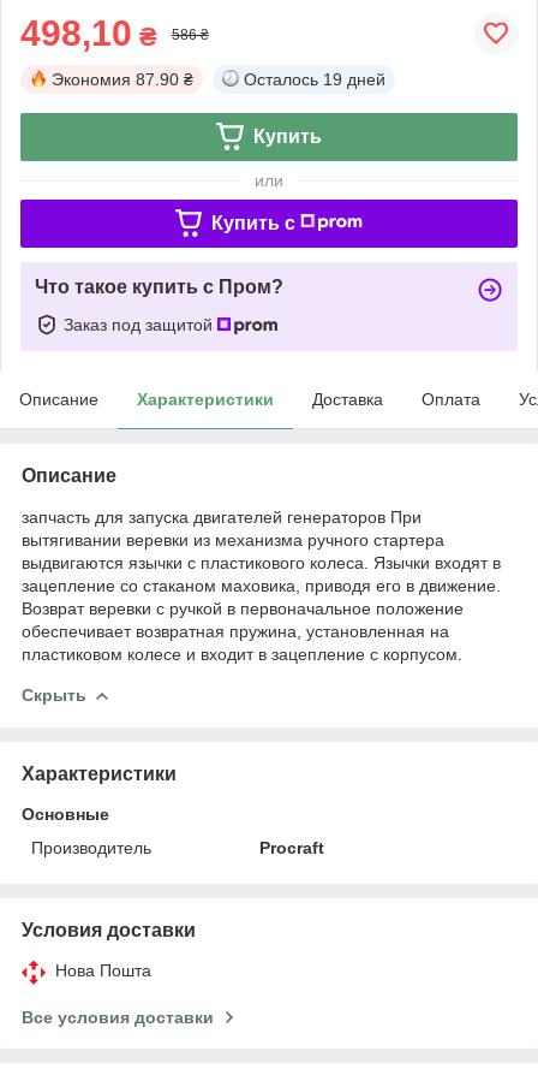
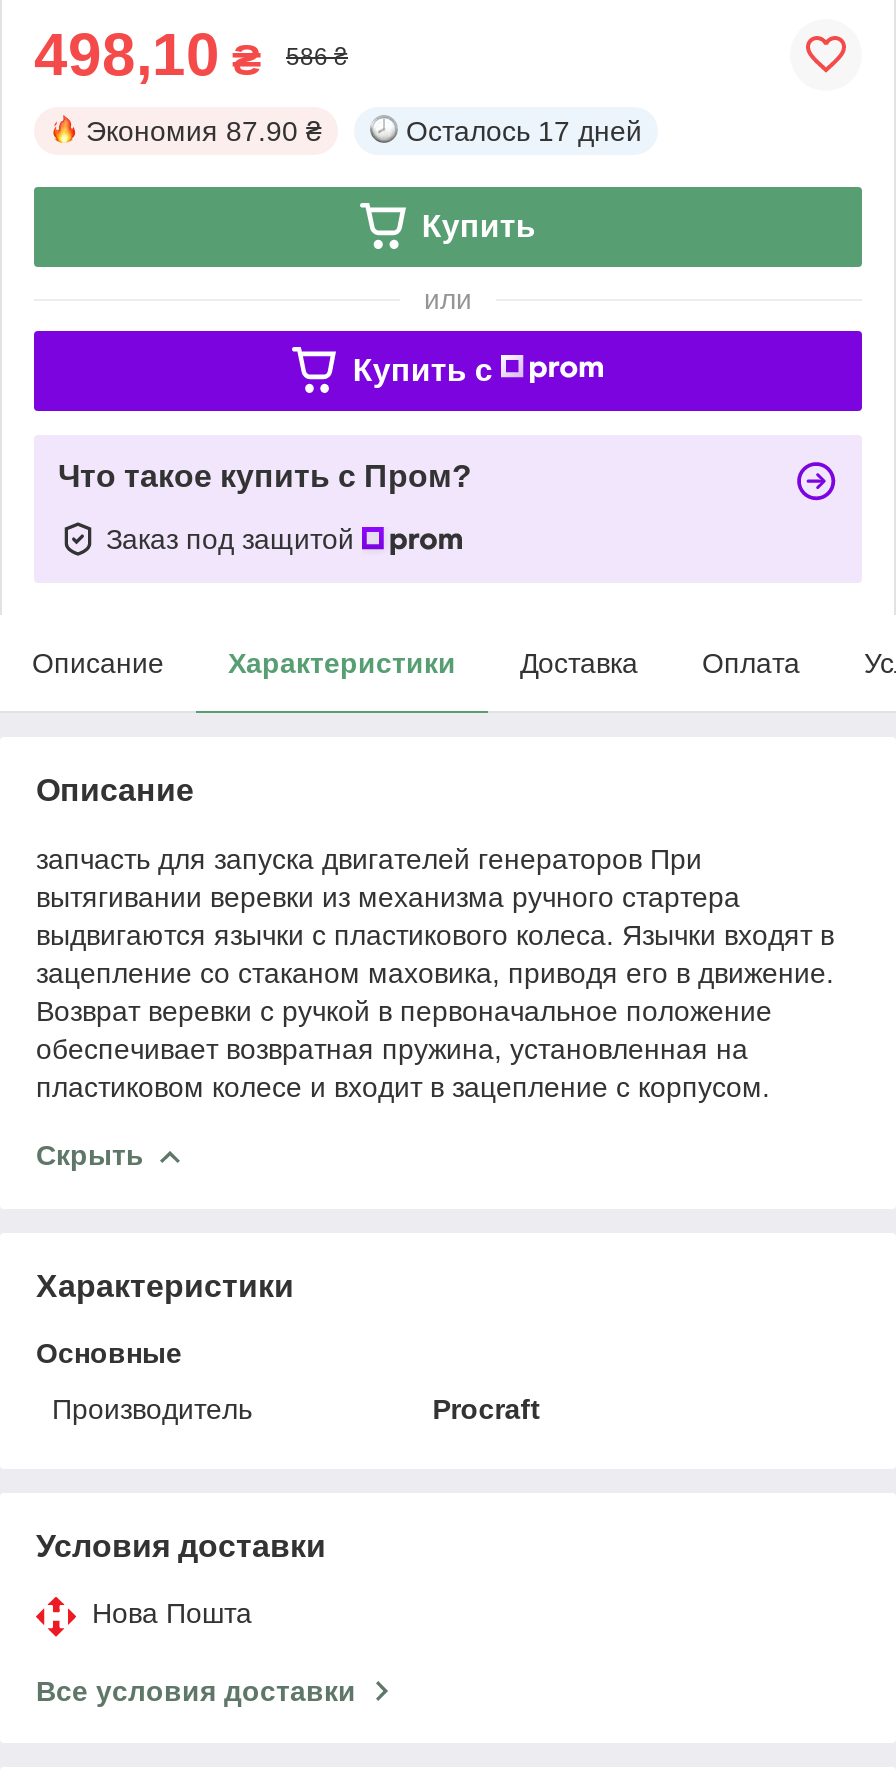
- Осталось 19 дней
+ Осталось 17 дней
